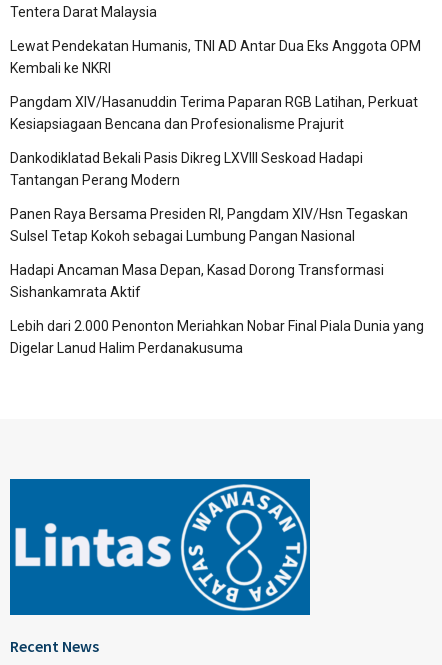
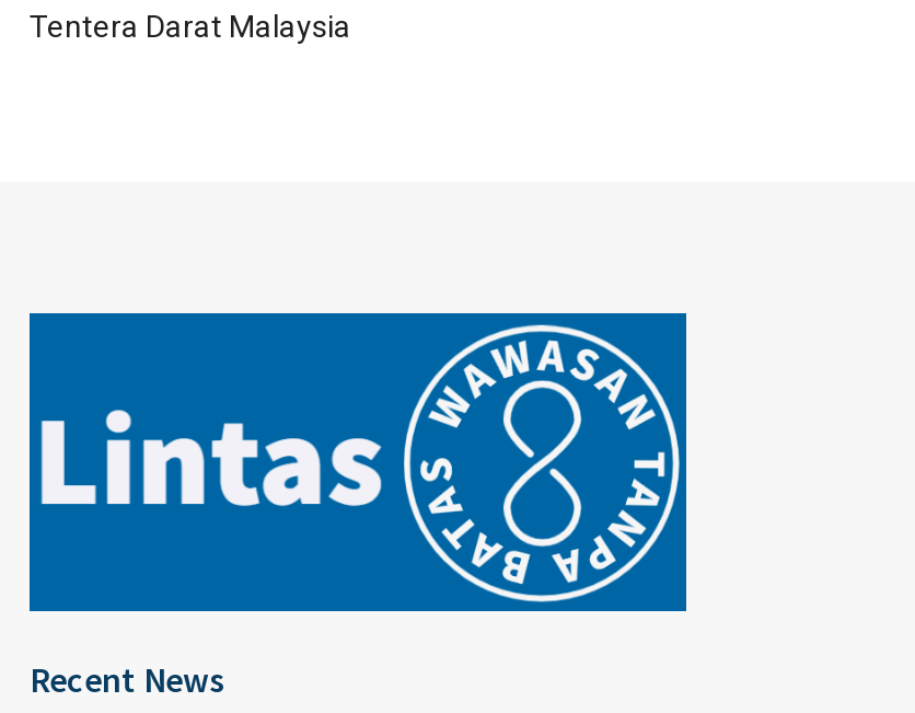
- Lewat Pendekatan Humanis, TNI AD Antar Dua Eks Anggota OPM
- Kembali ke NKRI
- Pangdam XIV/Hasanuddin Terima Paparan RGB Latihan, Perkuat
- Kesiapsiagaan Bencana dan Profesionalisme Prajurit
- Dankodiklatad Bekali Pasis Dikreg LXVIII Seskoad Hadapi
- Tantangan Perang Modern
- Panen Raya Bersama Presiden RI, Pangdam XIV/Hsn Tegaskan
- Sulsel Tetap Kokoh sebagai Lumbung Pangan Nasional
- Hadapi Ancaman Masa Depan, Kasad Dorong Transformasi
- Sishankamrata Aktif
- Lebih dari 2.000 Penonton Meriahkan Nobar Final Piala Dunia yang
- Digelar Lanud Halim Perdanakusuma
